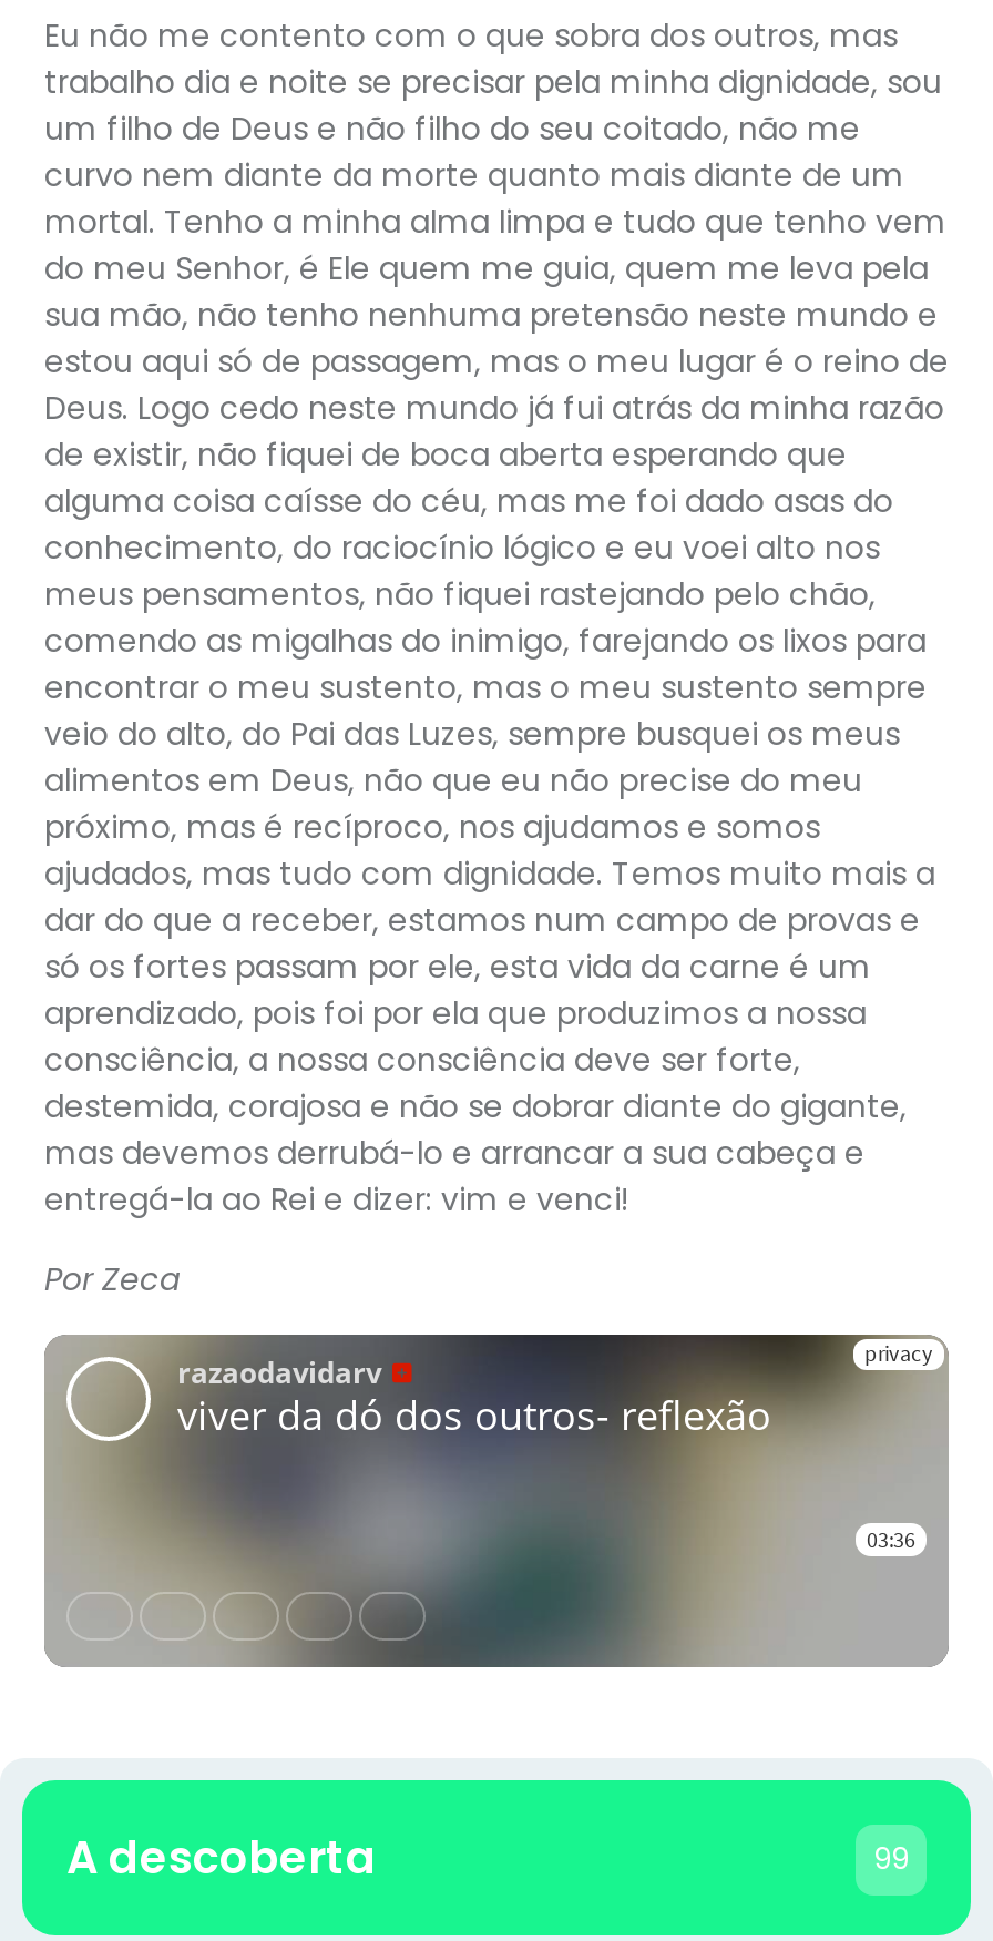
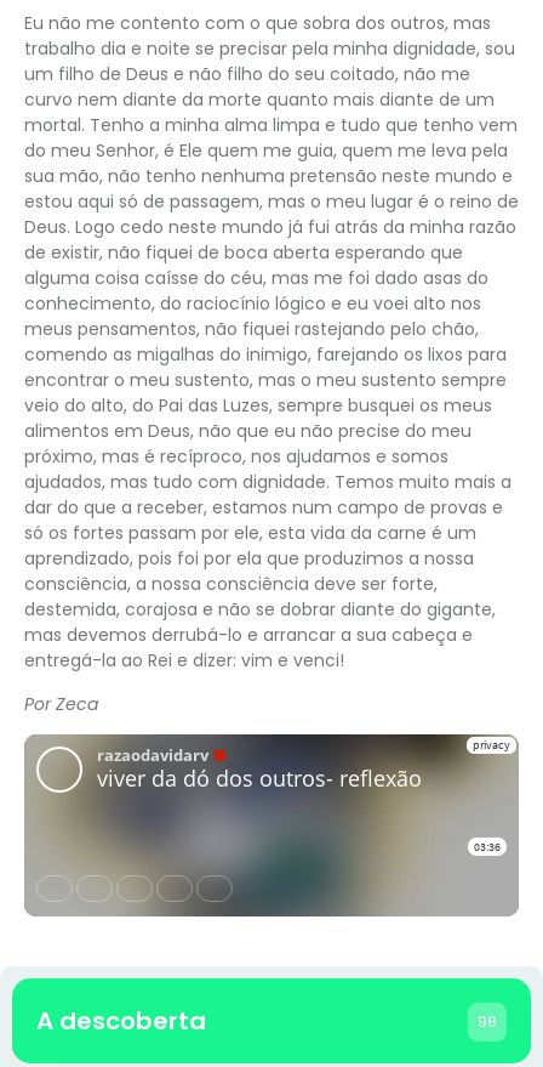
- 99
+ 98
